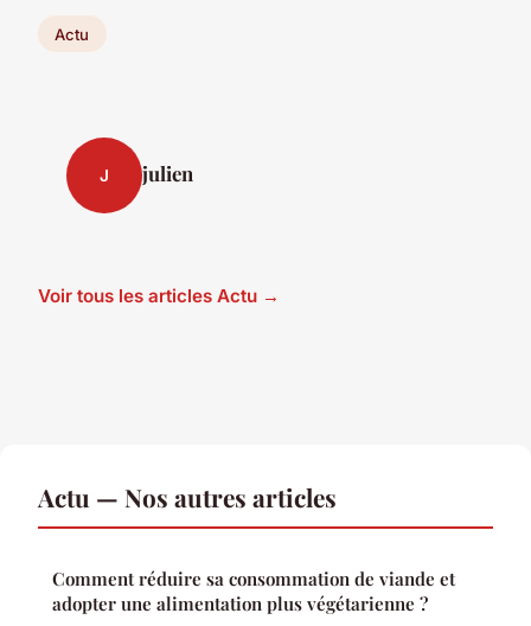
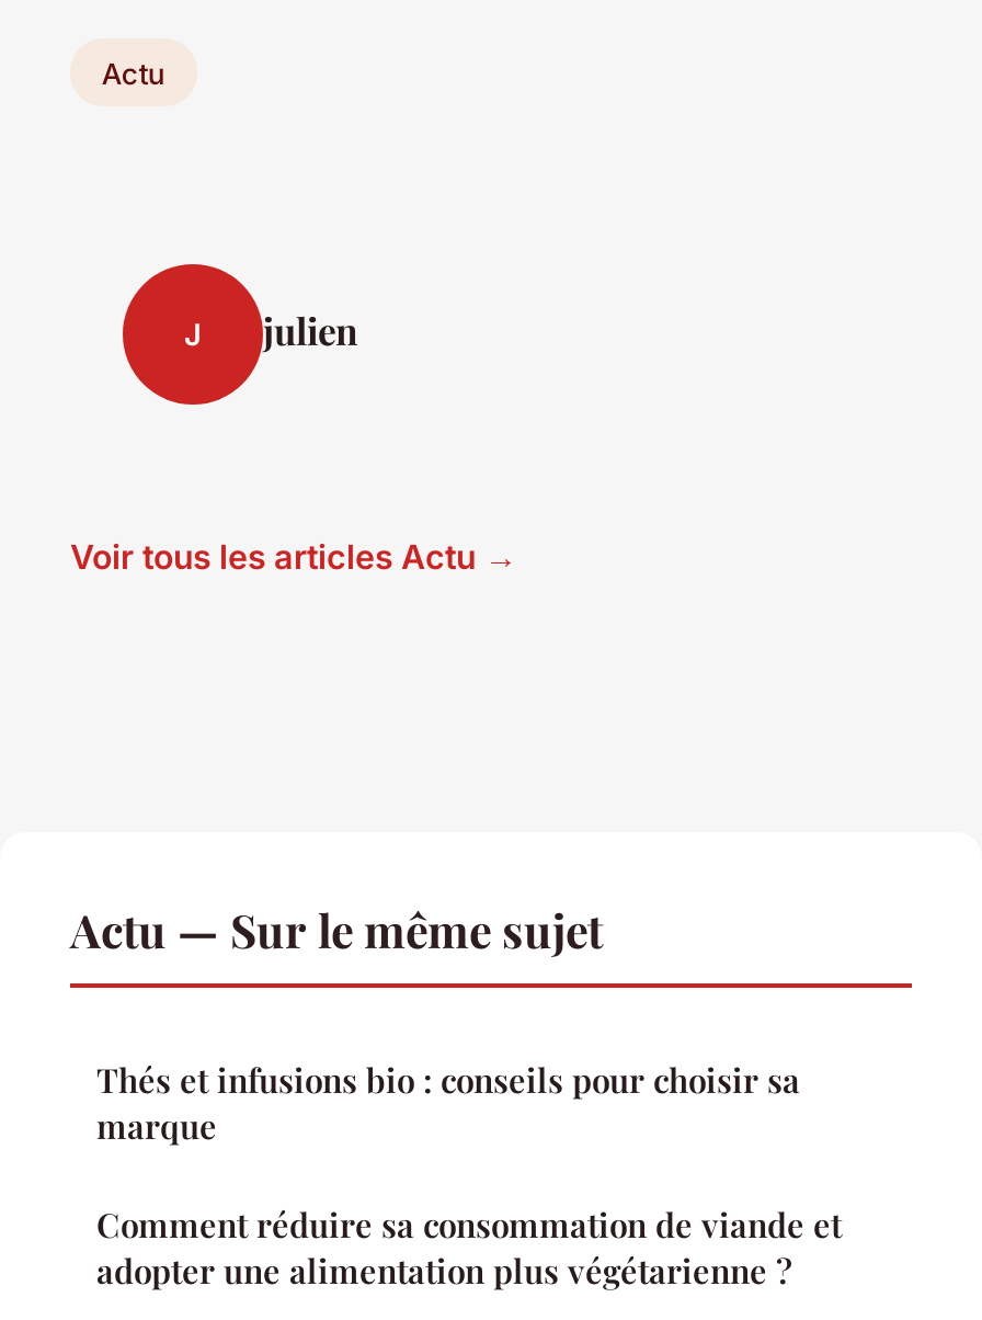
- Actu — Nos autres articles
+ Actu — Sur le même sujet
+ Thés et infusions bio : conseils pour choisir sa
+ marque
